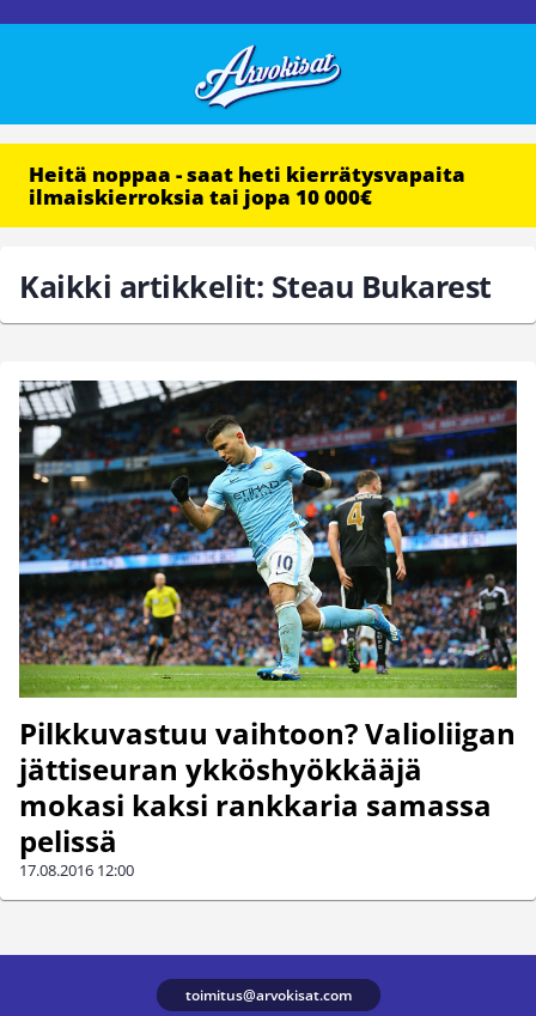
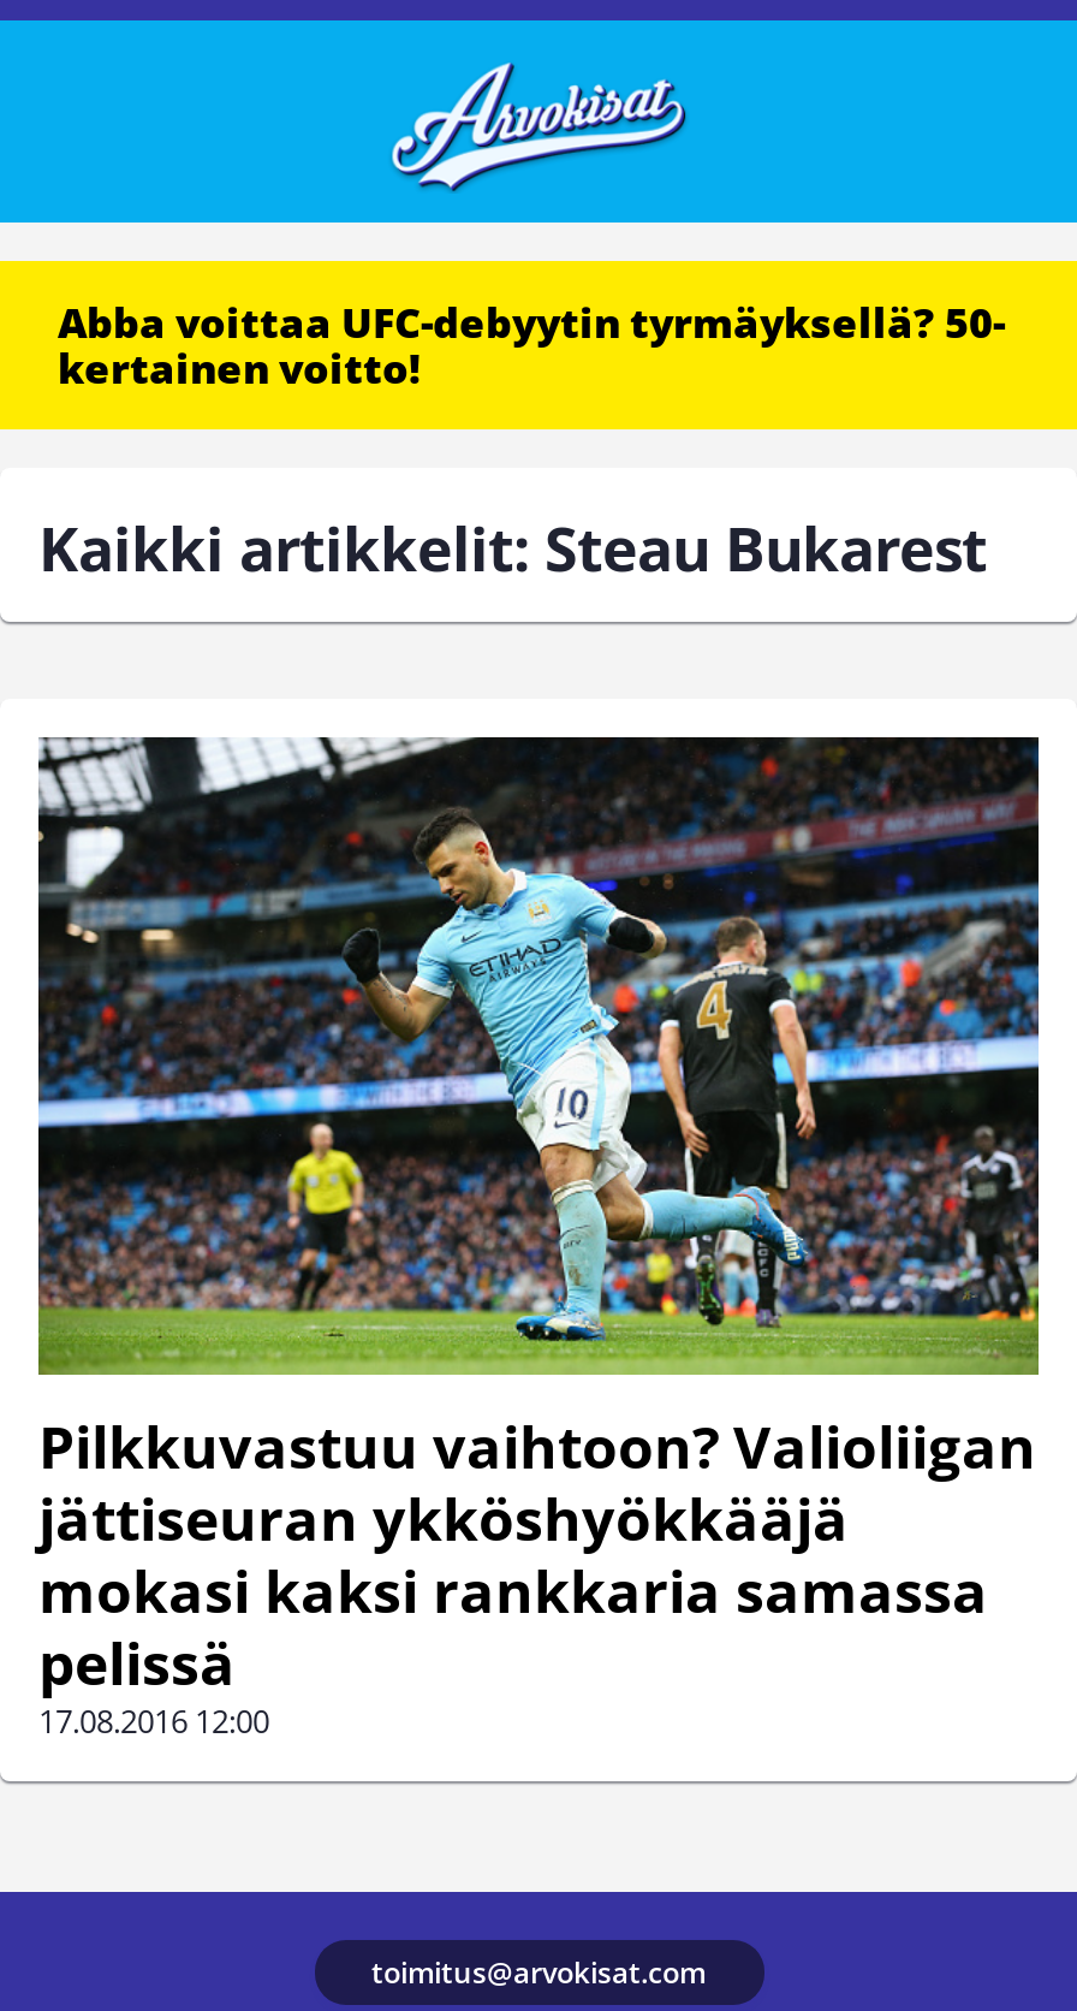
- Heitä noppaa - saat heti kierrätysvapaita
- ilmaiskierroksia tai jopa 10 000€
+ Abba voittaa UFC-debyytin tyrmäyksellä? 50-
+ kertainen voitto!
